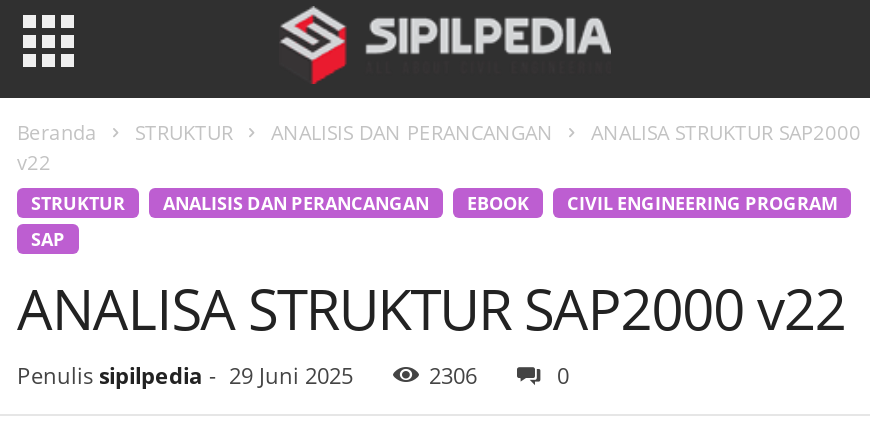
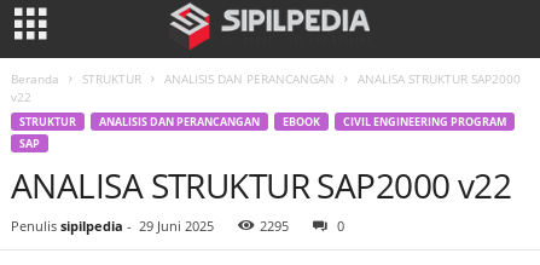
- 2306
+ 2295
